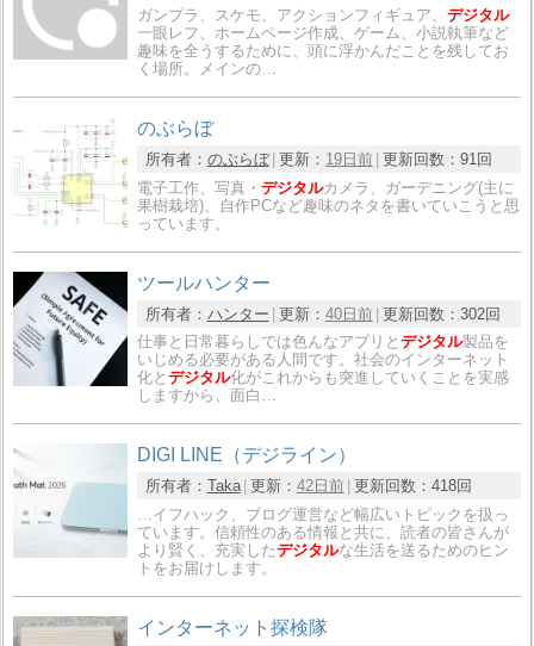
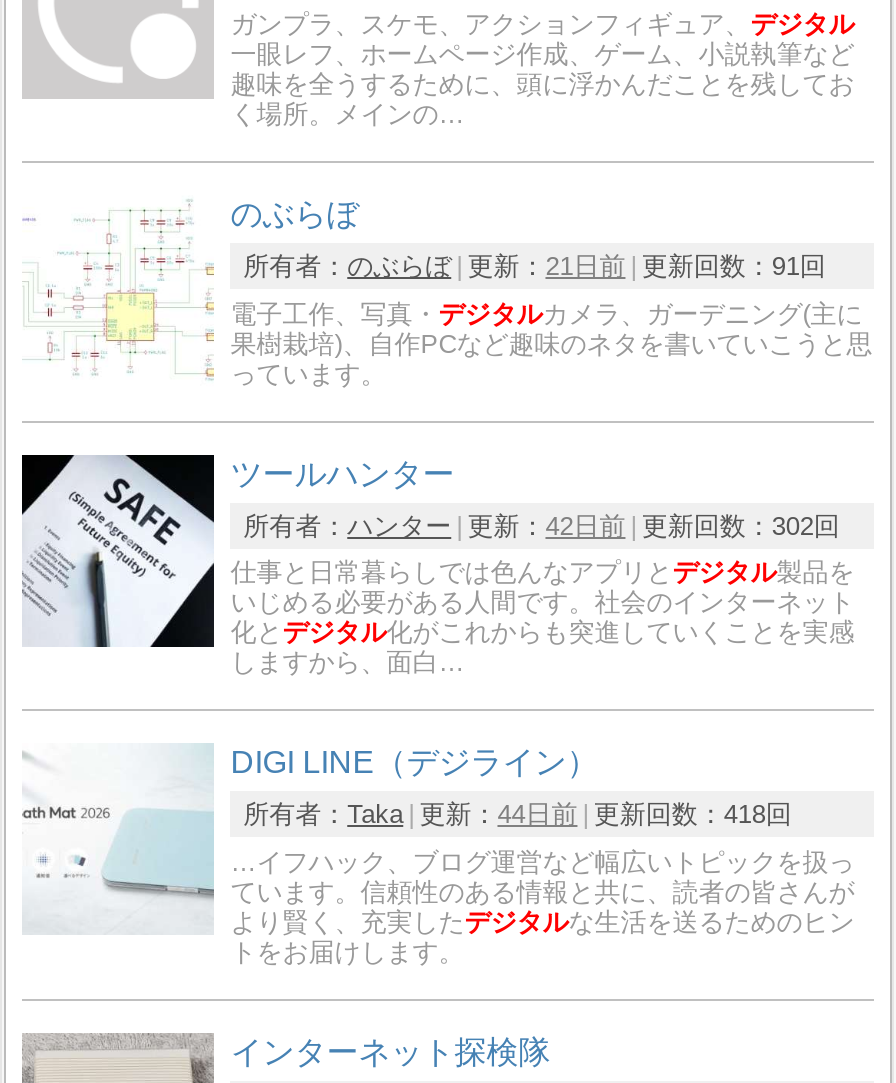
- 所有者：のぶらぼ 更新：19日前 更新回数：91回
+ 所有者：のぶらぼ 更新：21日前 更新回数：91回

- 所有者：ハンター 更新：40日前 更新回数：302回
+ 所有者：ハンター 更新：42日前 更新回数：302回

- 所有者：Taka 更新：42日前 更新回数：418回
+ 所有者：Taka 更新：44日前 更新回数：418回
